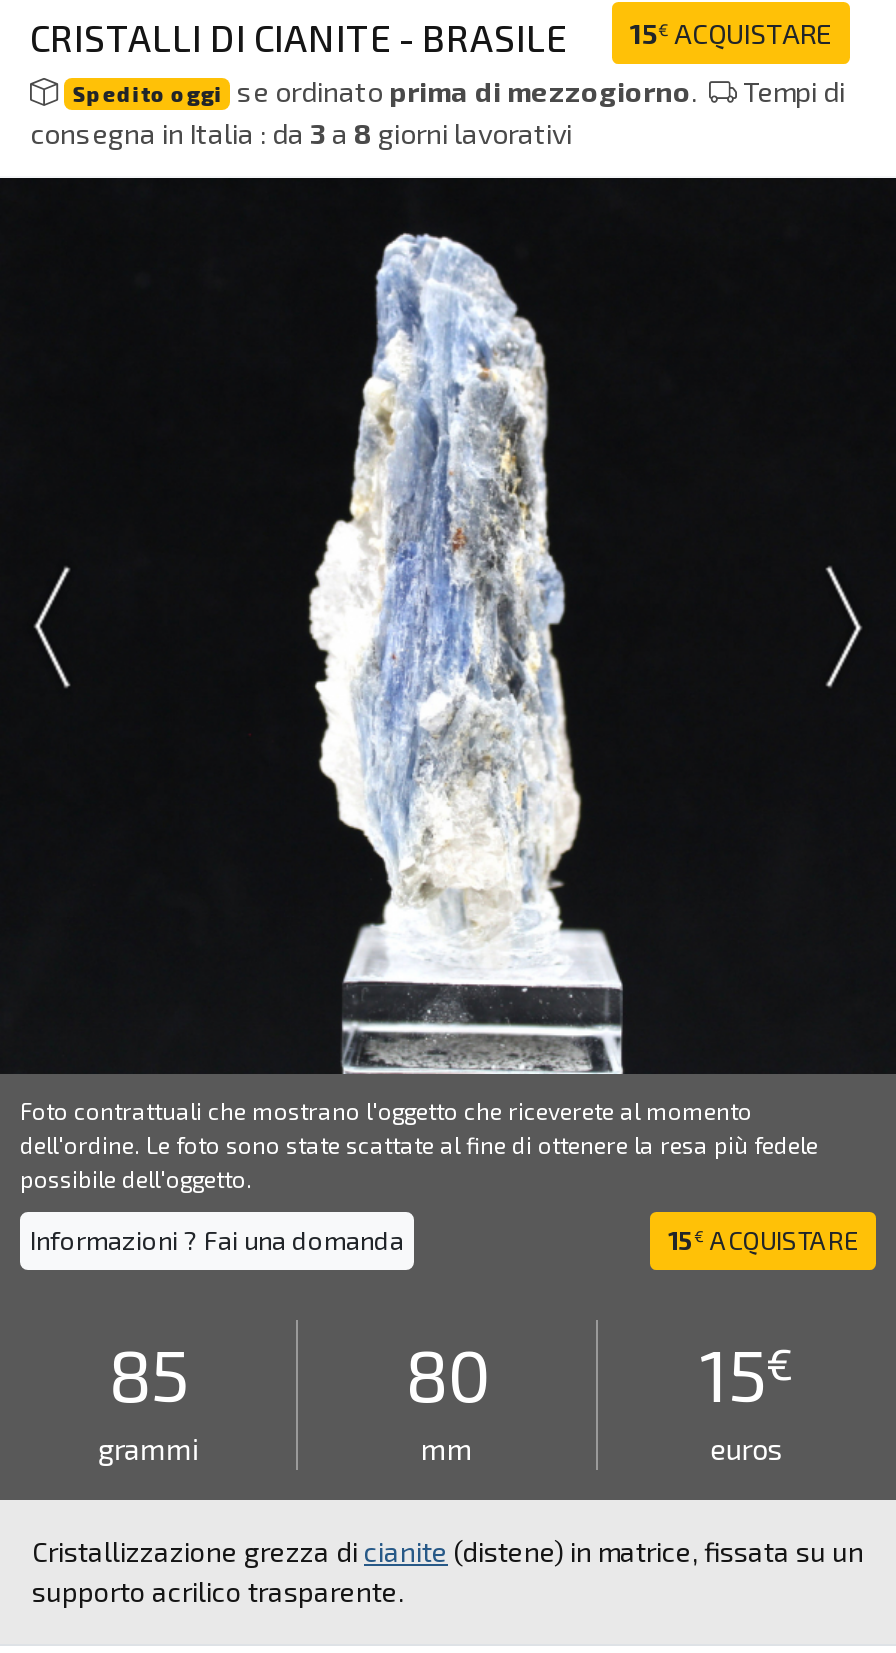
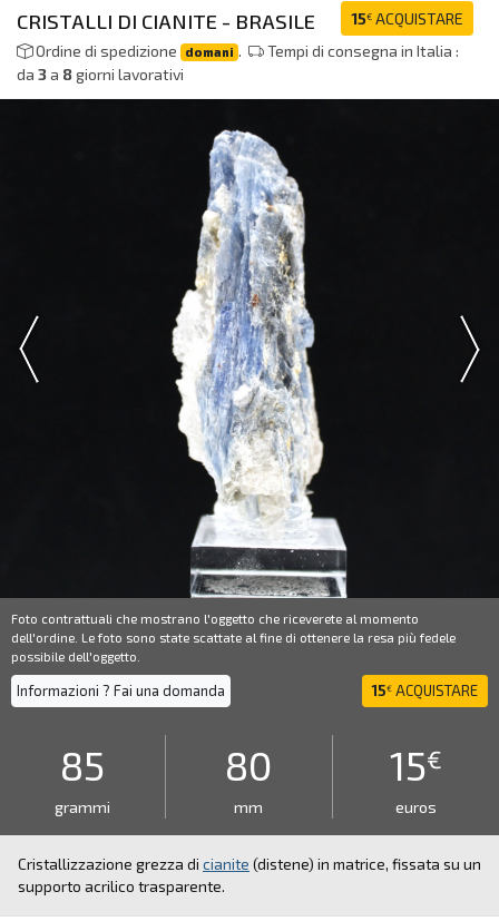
- Spedito oggi se ordinato prima di mezzogiorno.
- Tempi di
- consegna in Italia : da 3 a 8 giorni lavorativi
+ Ordine di spedizione domani .
+ Tempi di consegna in Italia :
+ da 3 a 8 giorni lavorativi
